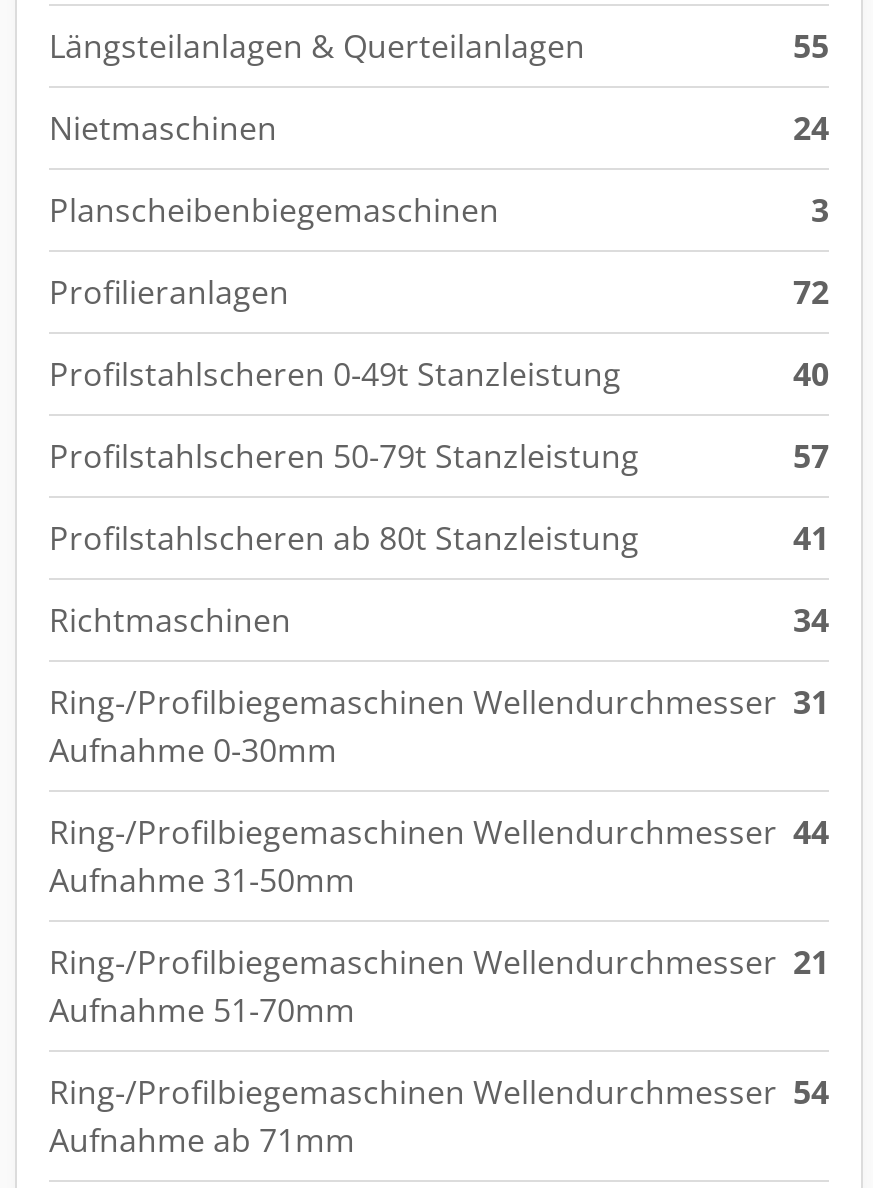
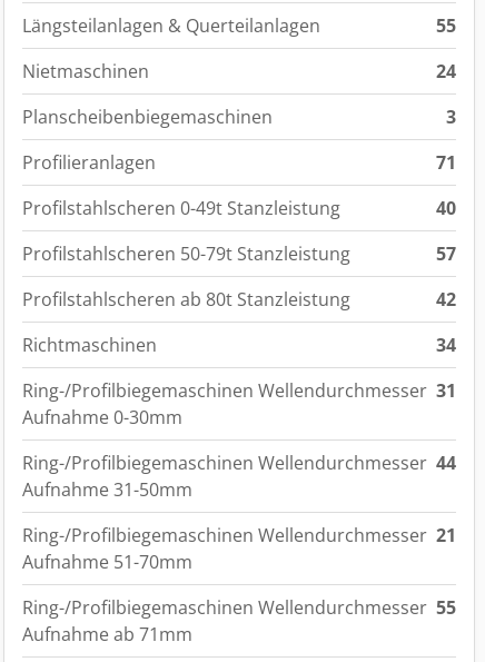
- 72
+ 71

- 41
+ 42

- Ring-/Profilbiegemaschinen Wellendurchmesser 54
+ Ring-/Profilbiegemaschinen Wellendurchmesser 55
